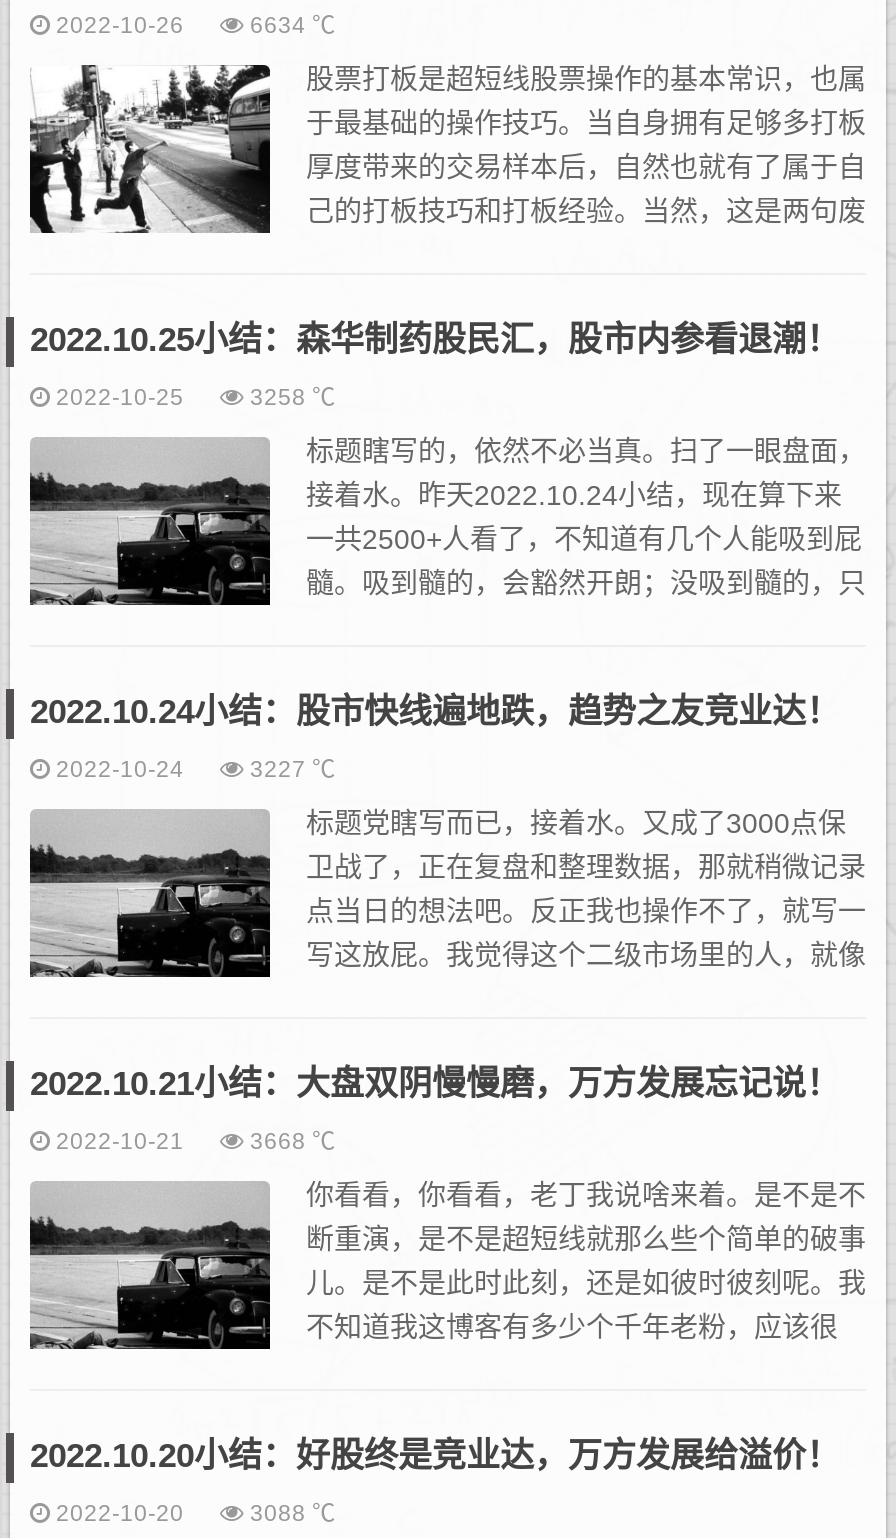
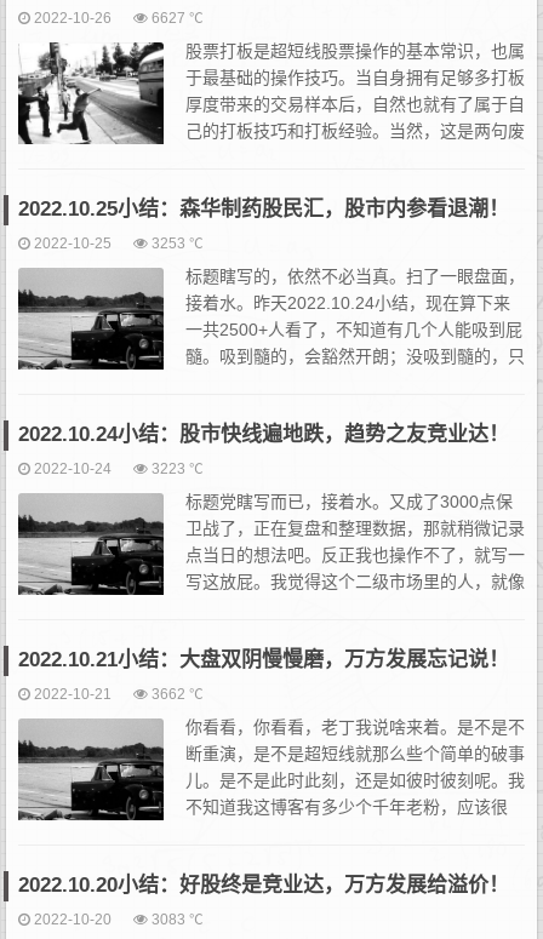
- 6634 ℃
+ 6627 ℃

- 3258 ℃
+ 3253 ℃

- 3227 ℃
+ 3223 ℃

- 3668 ℃
+ 3662 ℃

- 3088 ℃
+ 3083 ℃
